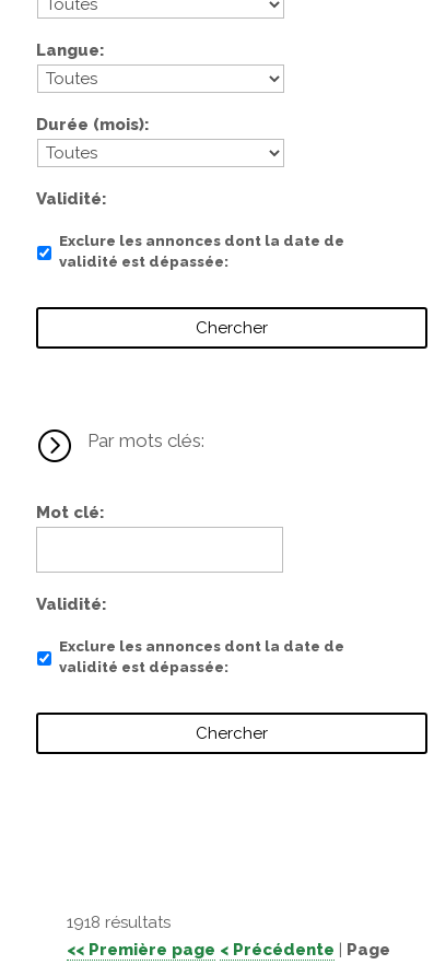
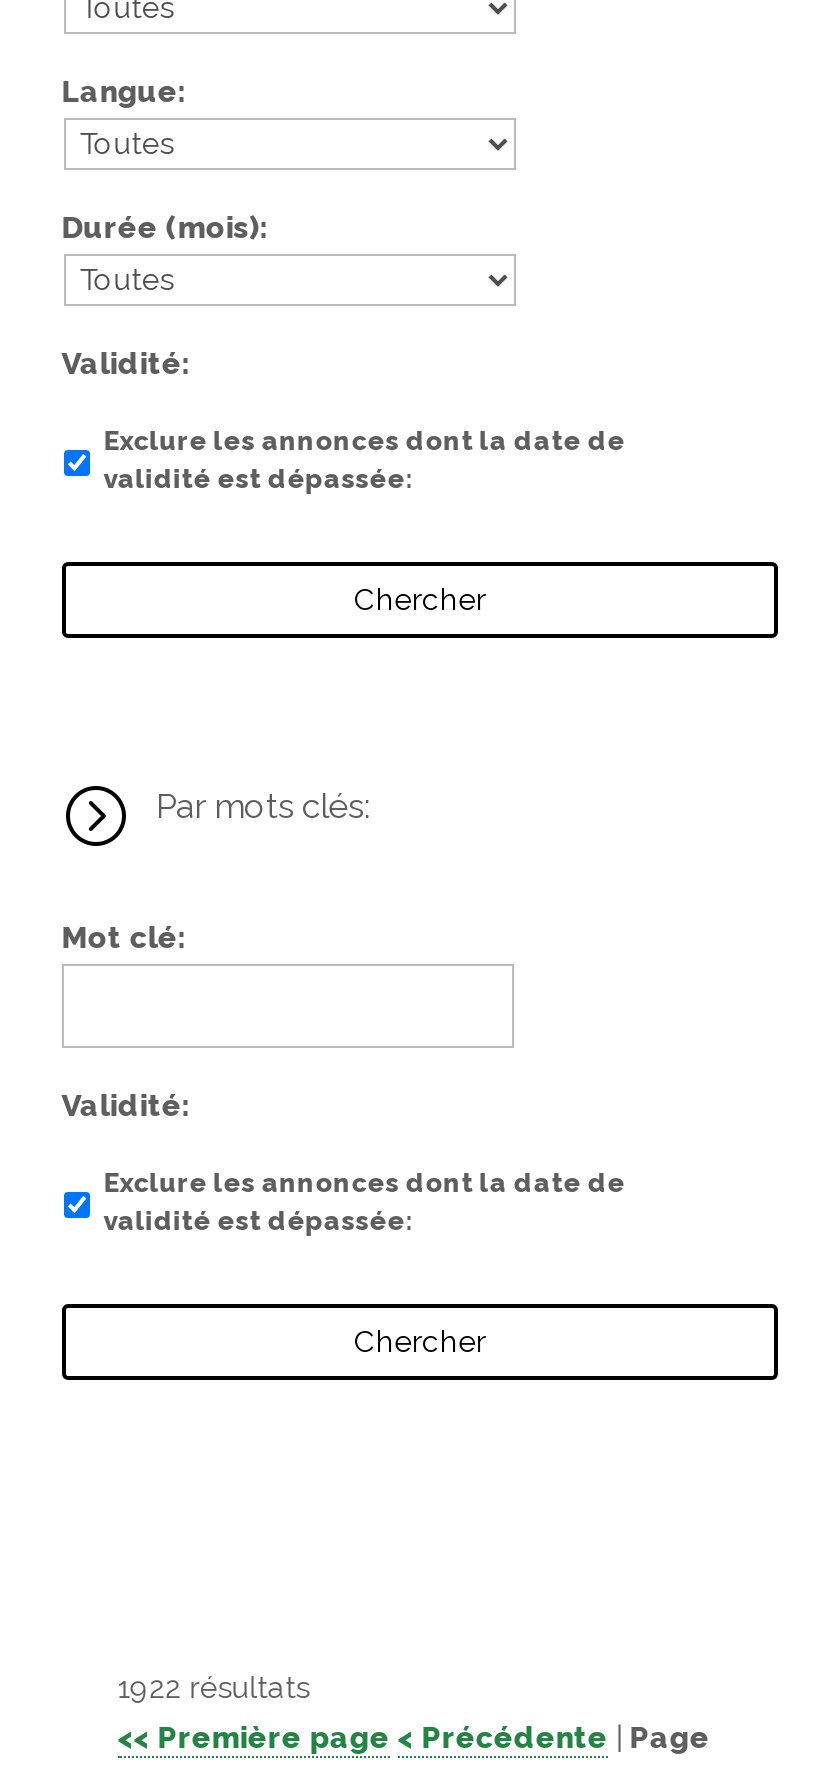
- 1918 résultats
+ 1922 résultats
